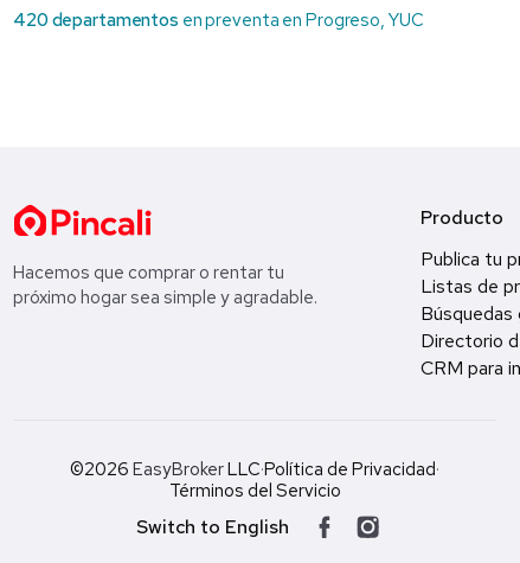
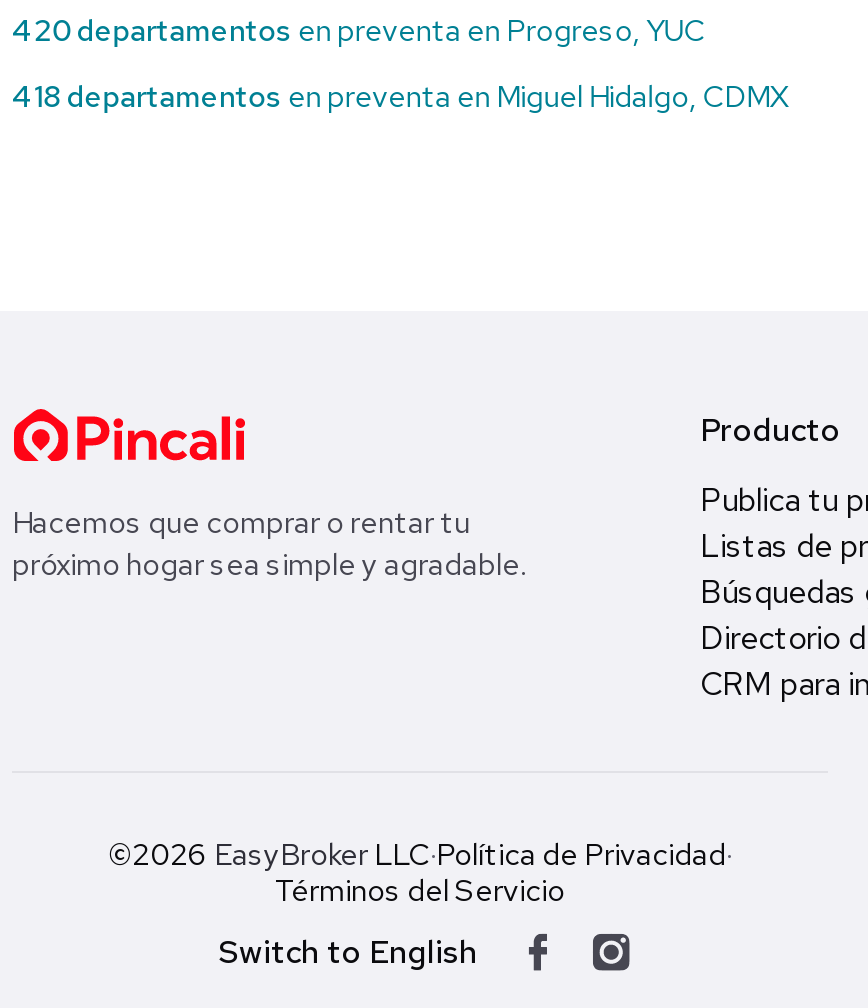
+ 418 departamentos en preventa en Miguel Hidalgo, CDMX
